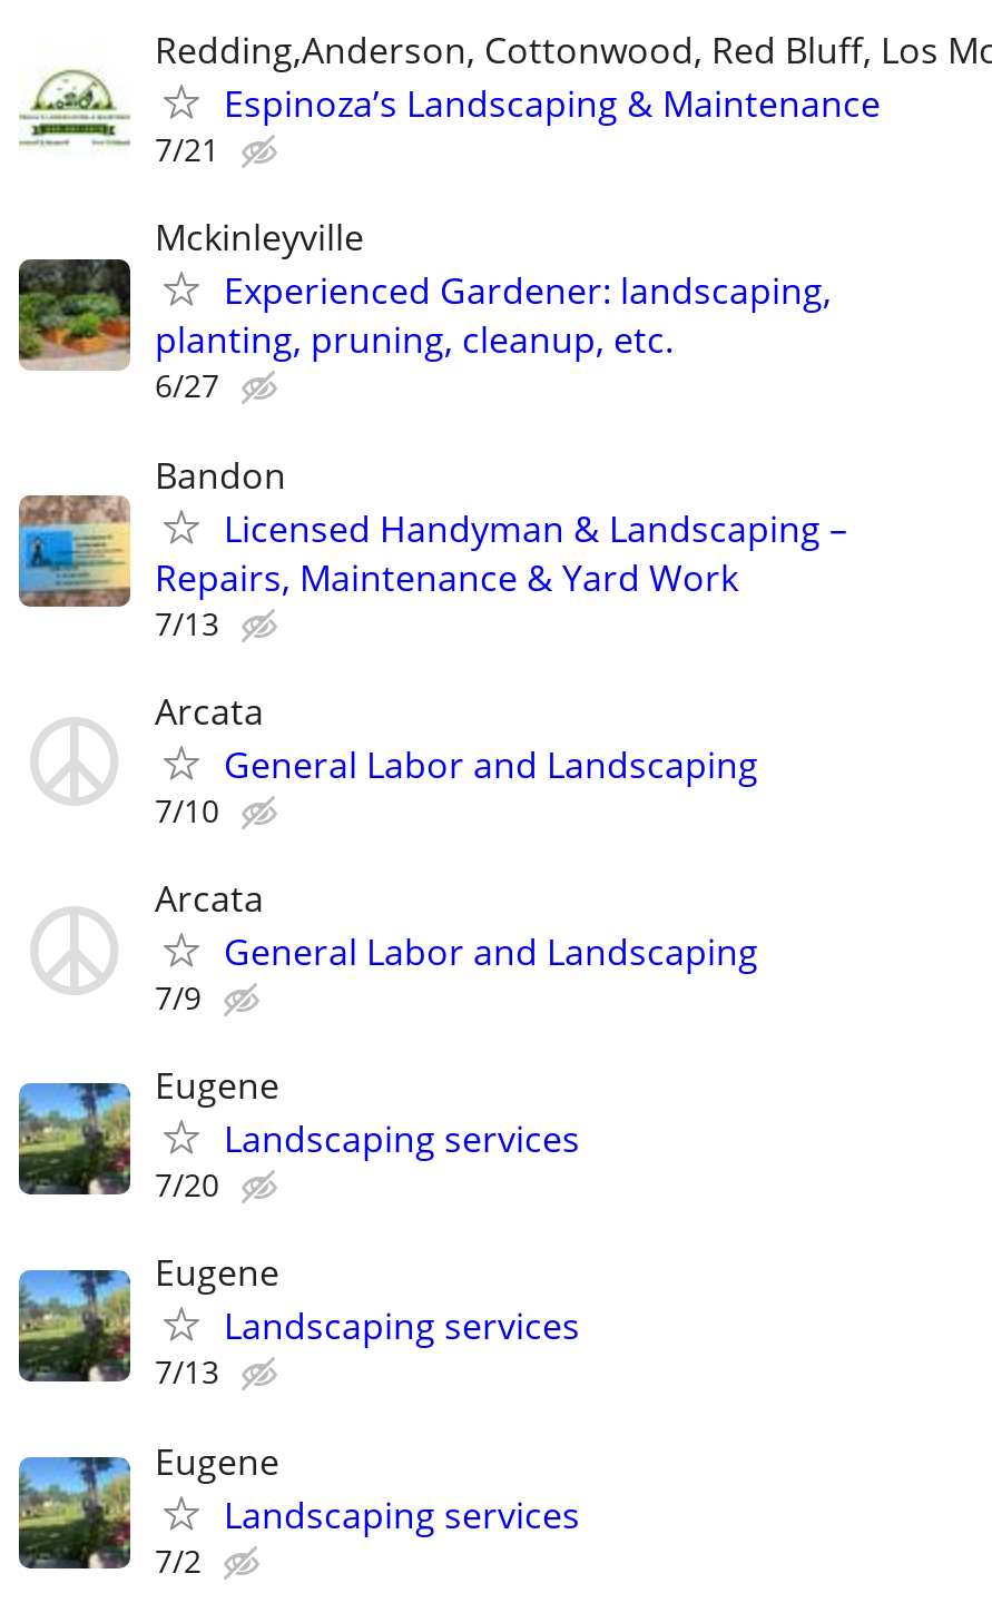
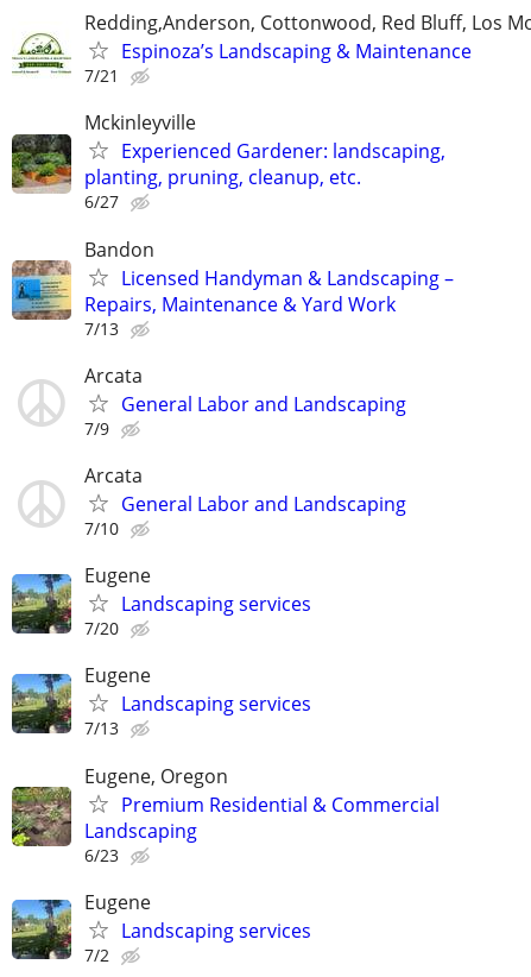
- 7/10
+ 7/9

- 7/9
+ 7/10

+ [image]
+ Eugene, Oregon
+ Premium Residential & Commercial
+ Landscaping
+ 6/23
